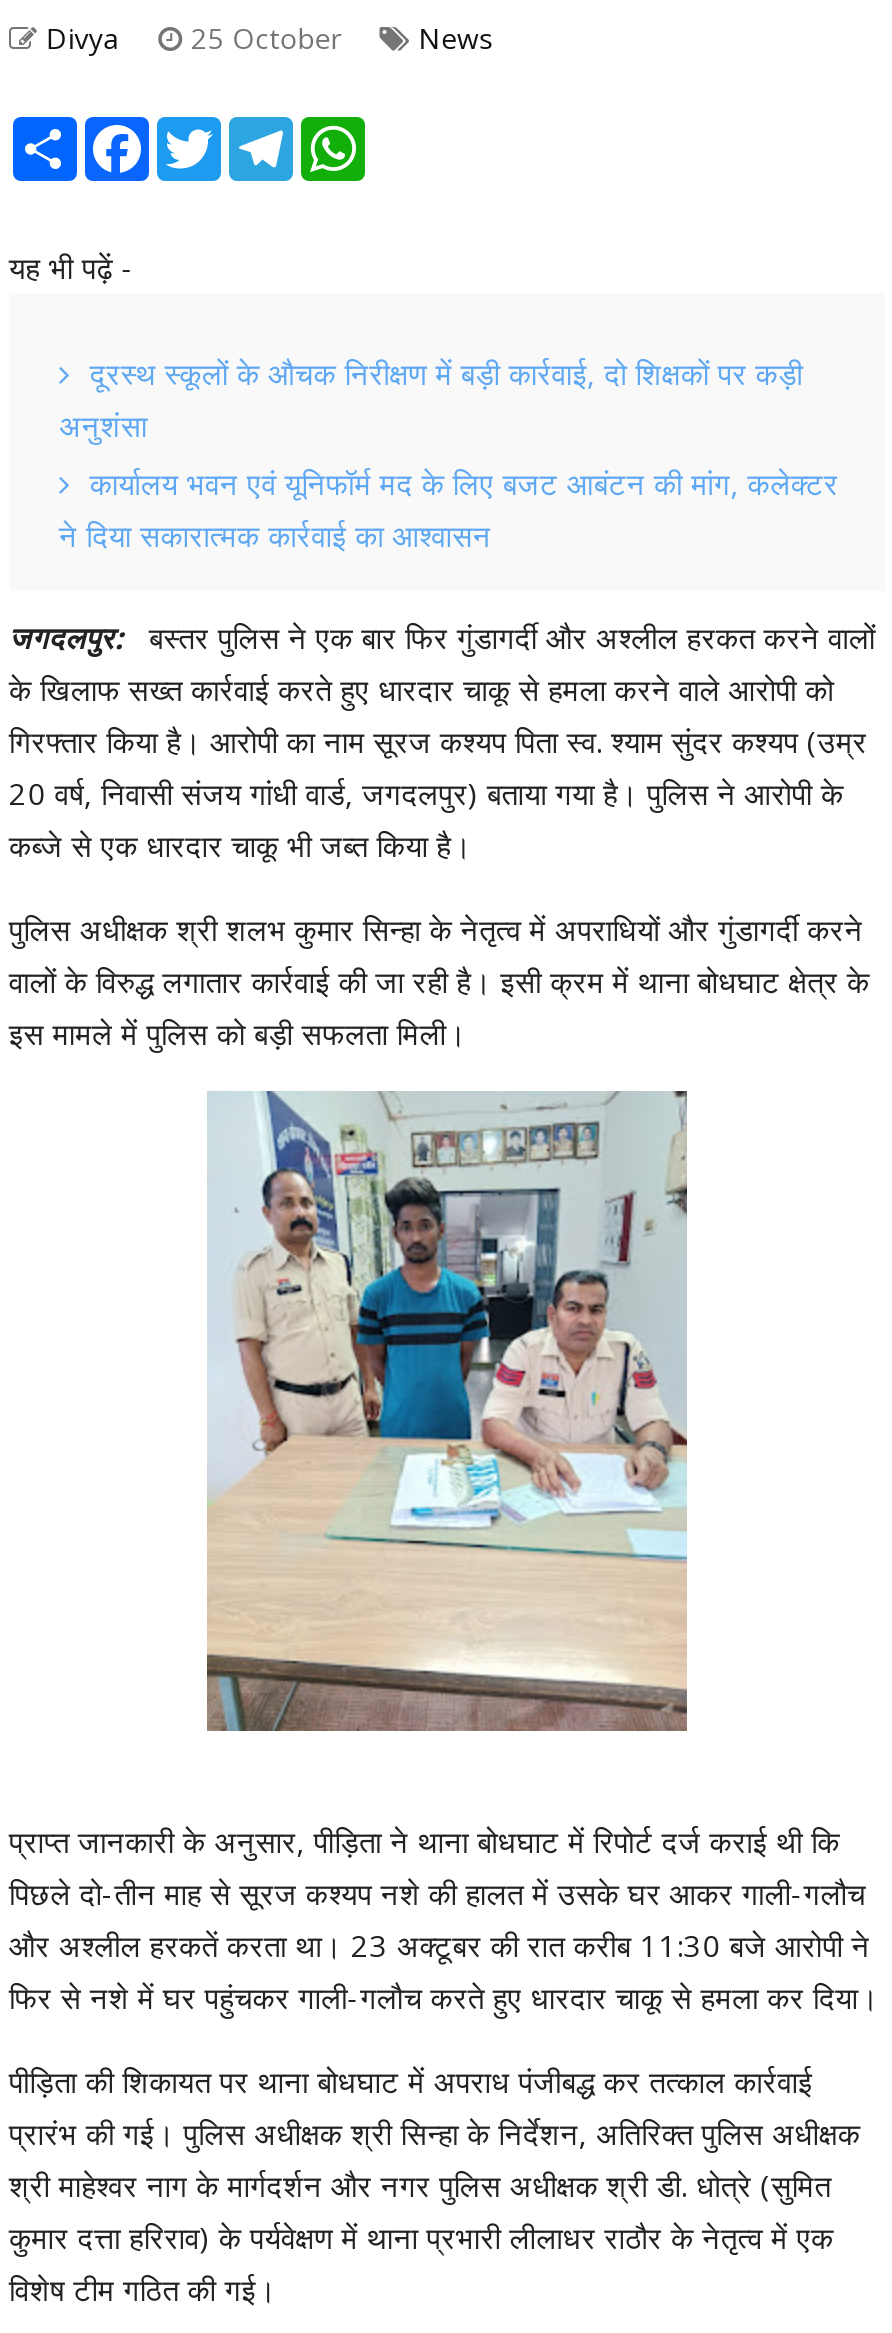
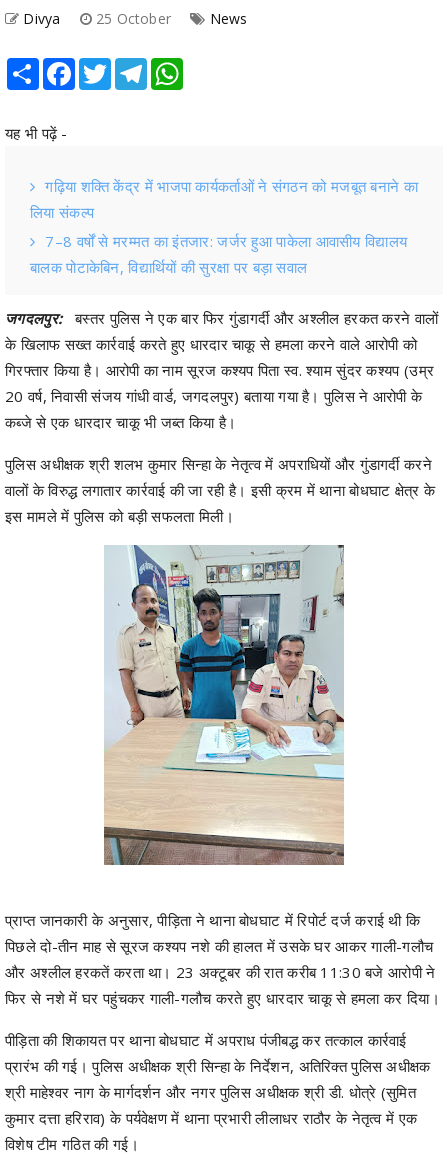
- दूरस्थ स्कूलों के औचक निरीक्षण में बड़ी कार्रवाई, दो शिक्षकों पर कड़ी
- अनुशंसा
- कार्यालय भवन एवं यूनिफॉर्म मद के लिए बजट आबंटन की मांग, कलेक्टर
- ने दिया सकारात्मक कार्रवाई का आश्वासन
+ गढ़िया शक्ति केंद्र में भाजपा कार्यकर्ताओं ने संगठन को मजबूत बनाने का
+ लिया संकल्प
+ 7–8 वर्षों से मरम्मत का इंतजार: जर्जर हुआ पाकेला आवासीय विद्यालय
+ बालक पोटाकेबिन, विद्यार्थियों की सुरक्षा पर बड़ा सवाल
